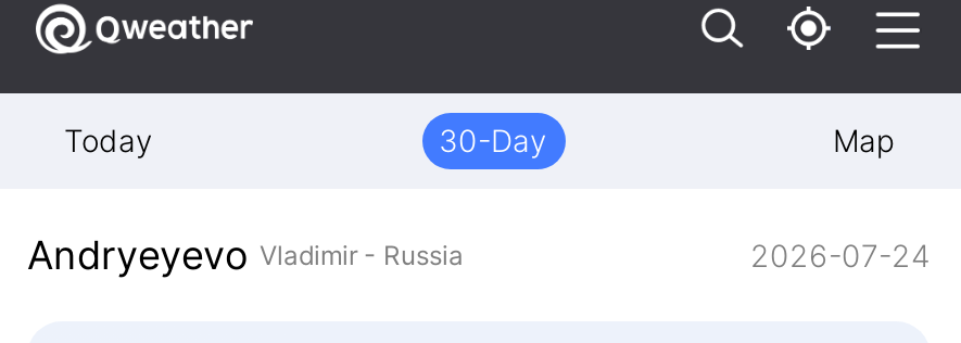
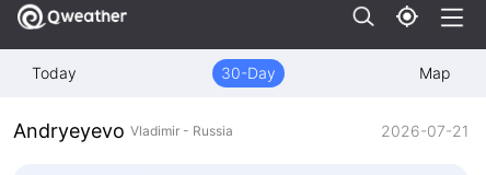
- 2026-07-24
+ 2026-07-21
